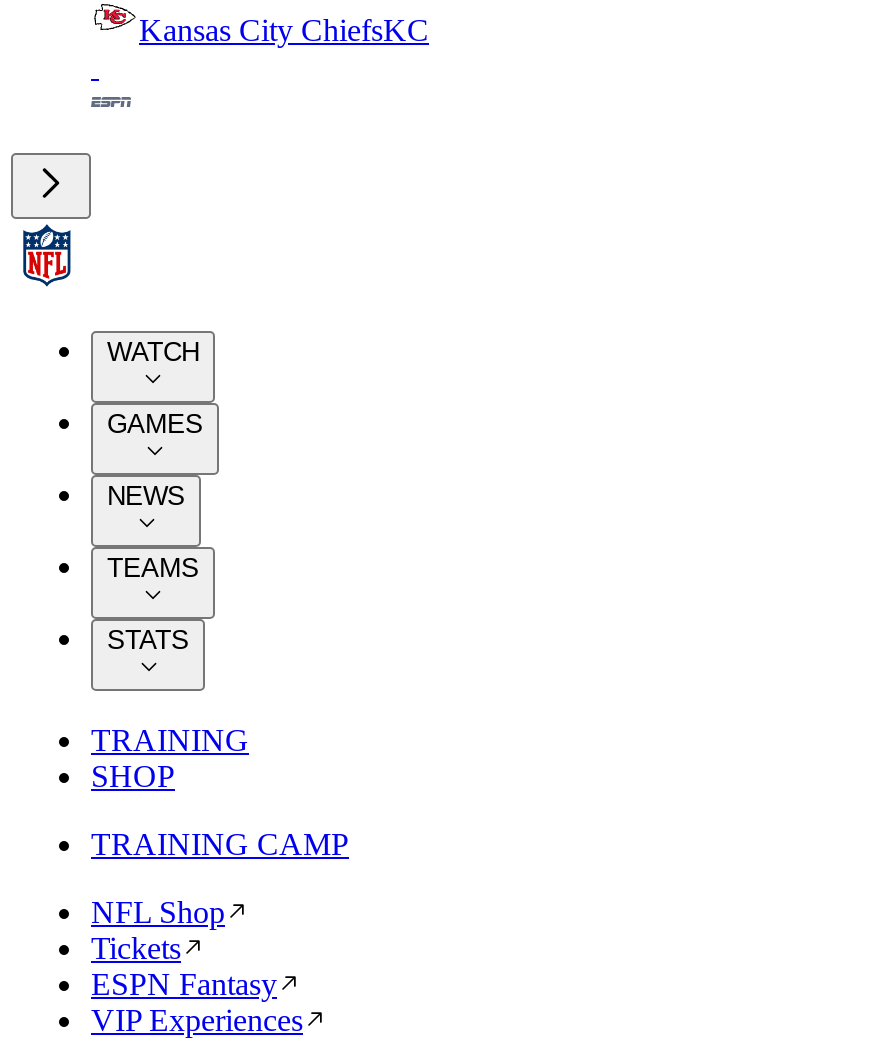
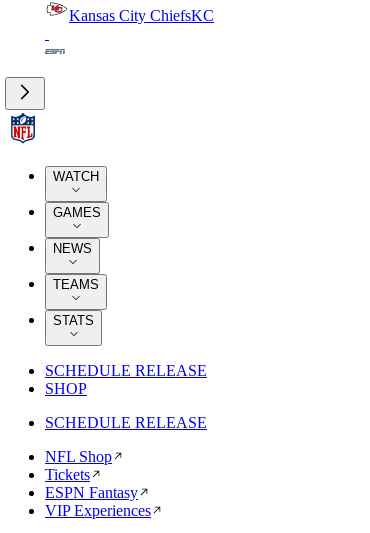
- TRAINING
+ SCHEDULE RELEASE

- TRAINING CAMP
+ SCHEDULE RELEASE
